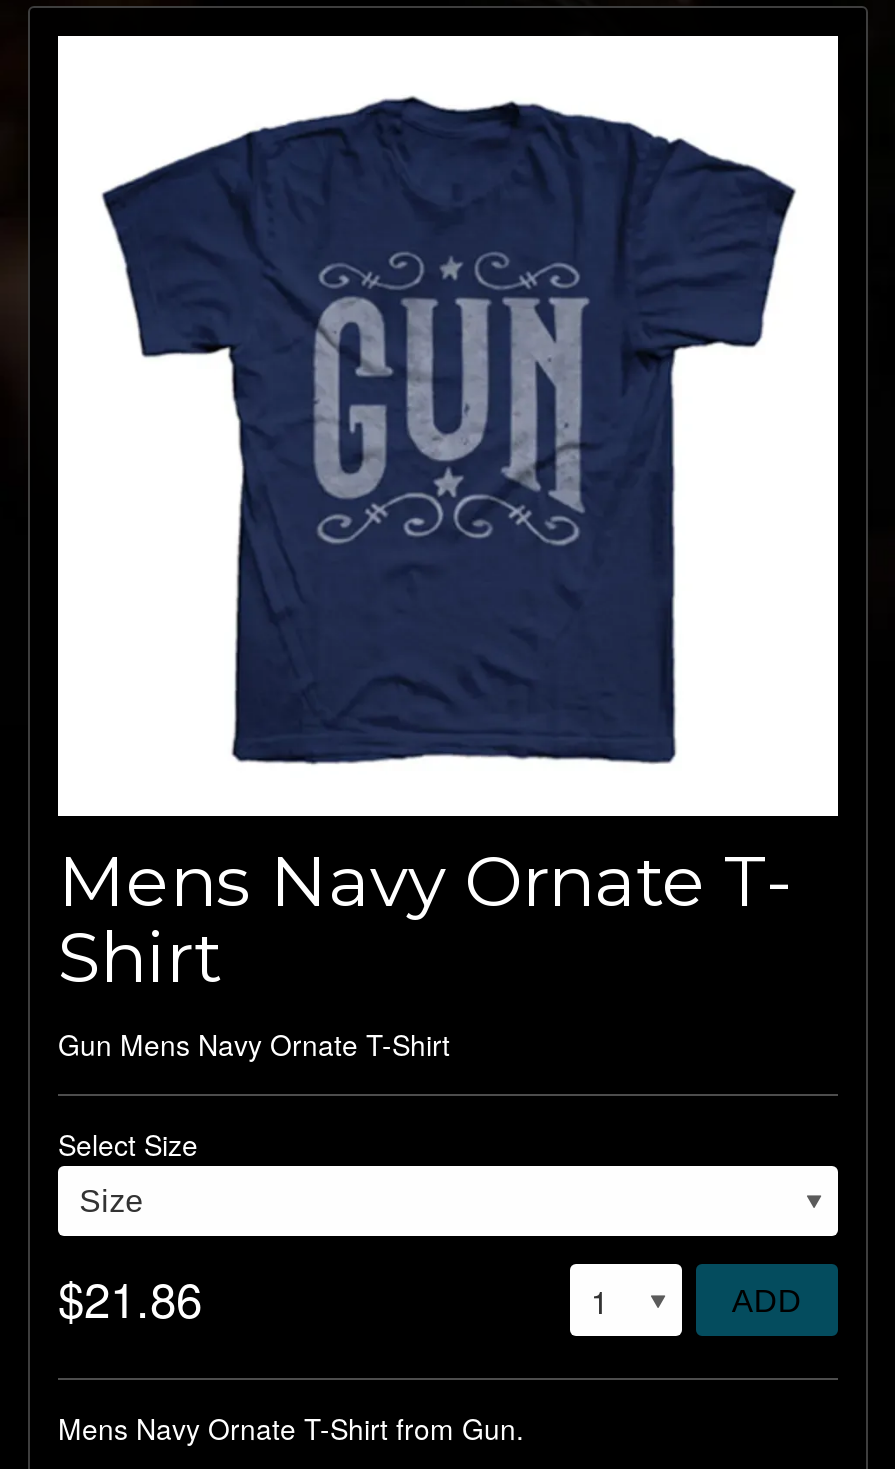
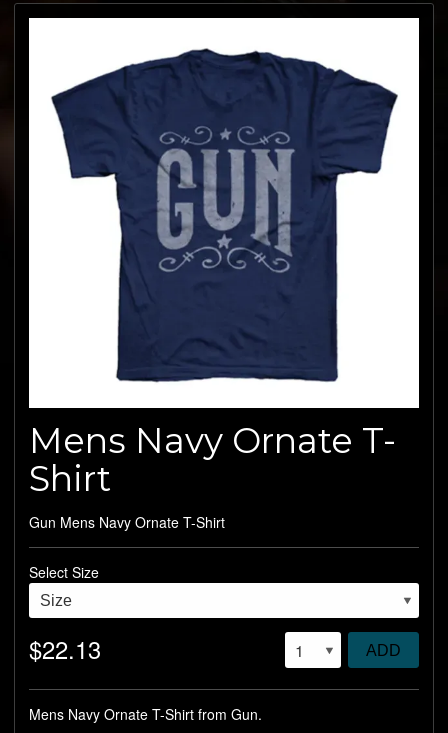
- $21.86
+ $22.13
